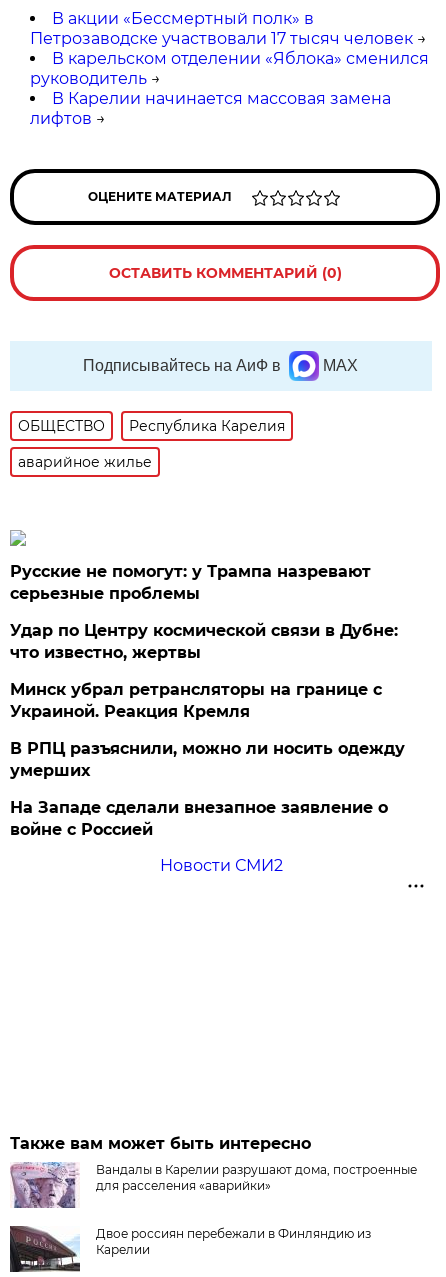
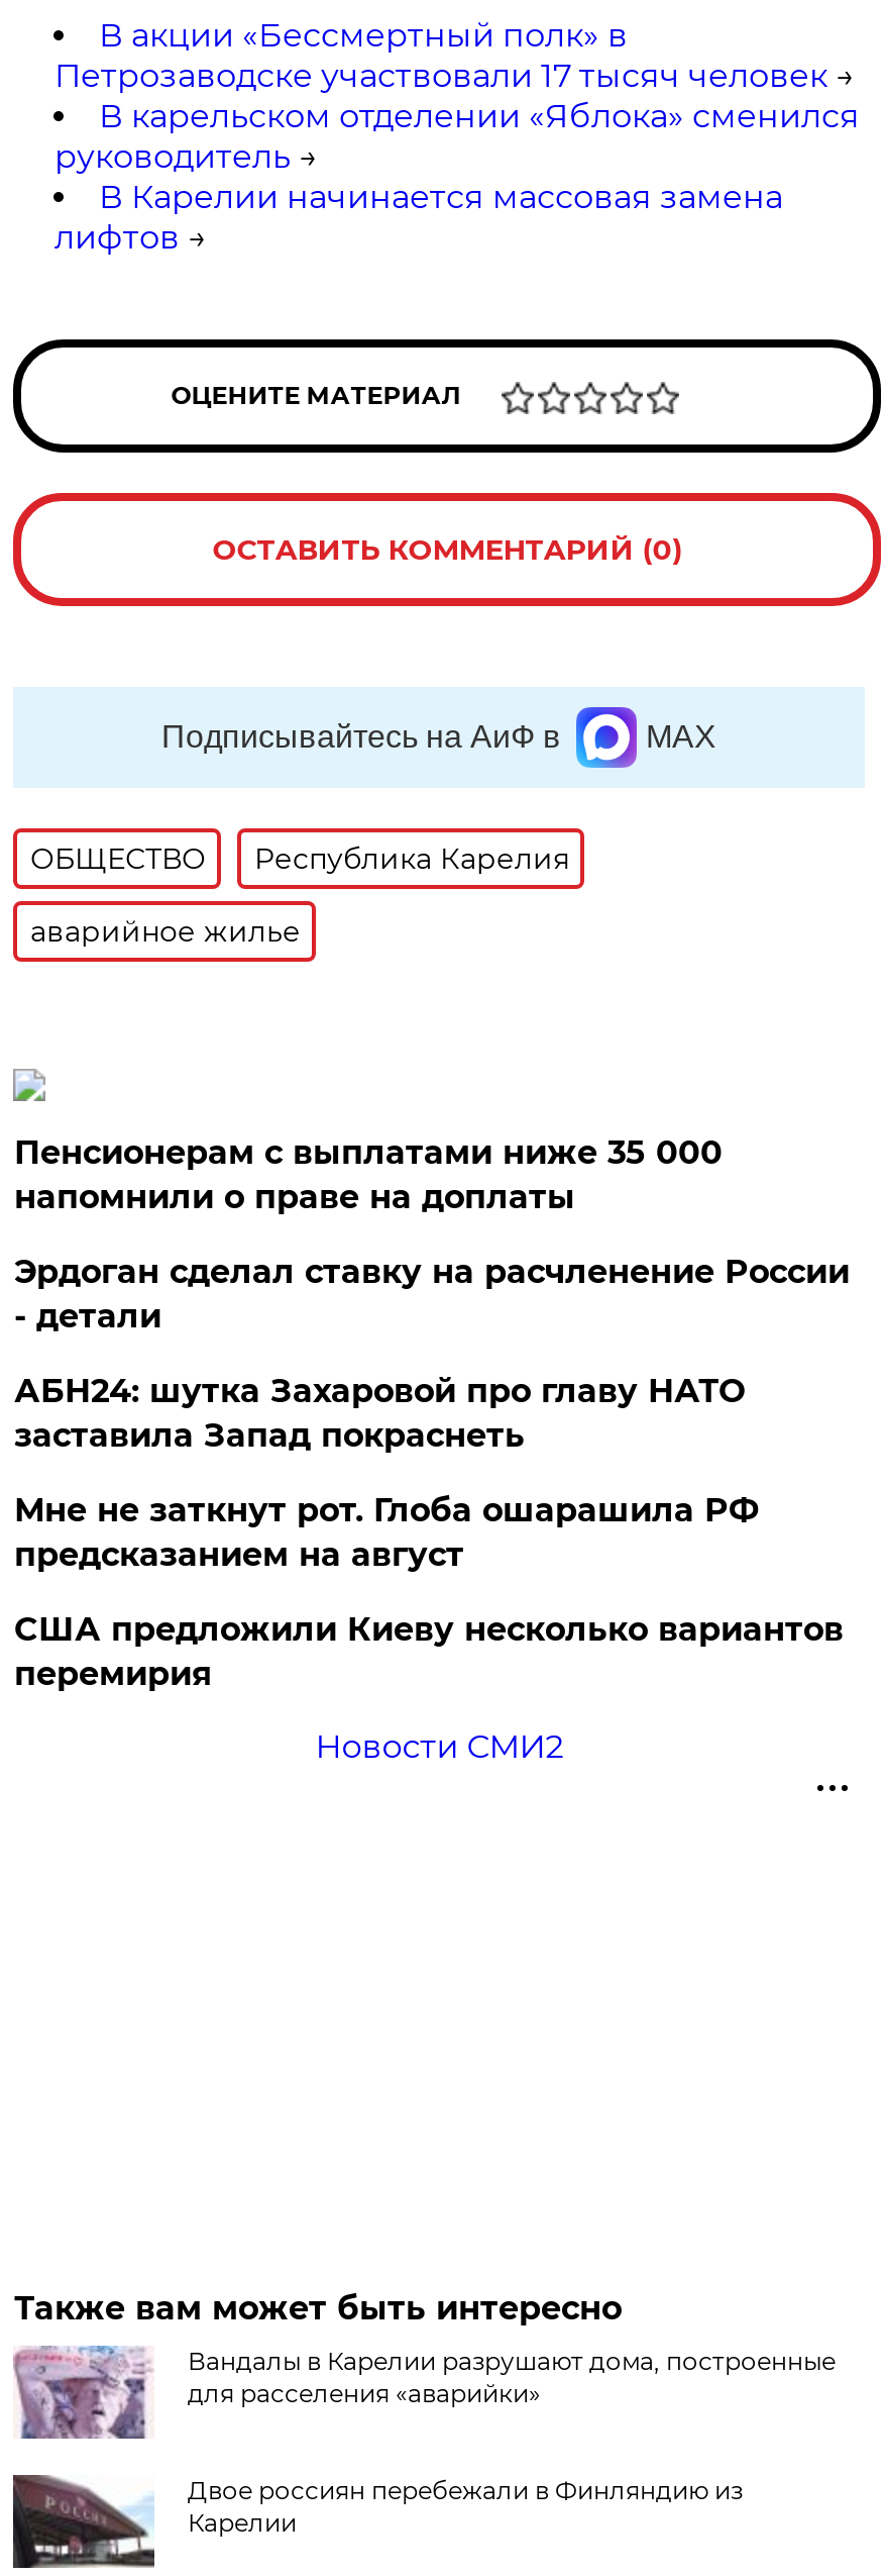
- Русские не помогут: у Трампа назревают
- серьезные проблемы
+ Пенсионерам с выплатами ниже 35 000
+ напомнили о праве на доплаты

- Удар по Центру космической связи в Дубне:
- что известно, жертвы
+ Эрдоган сделал ставку на расчленение России
+ - детали

- Минск убрал ретрансляторы на границе с
- Украиной. Реакция Кремля
+ АБН24: шутка Захаровой про главу НАТО
+ заставила Запад покраснеть

- В РПЦ разъяснили, можно ли носить одежду
- умерших
+ Мне не заткнут рот. Глоба ошарашила РФ
+ предсказанием на август

- На Западе сделали внезапное заявление о
- войне с Россией
+ США предложили Киеву несколько вариантов
+ перемирия
